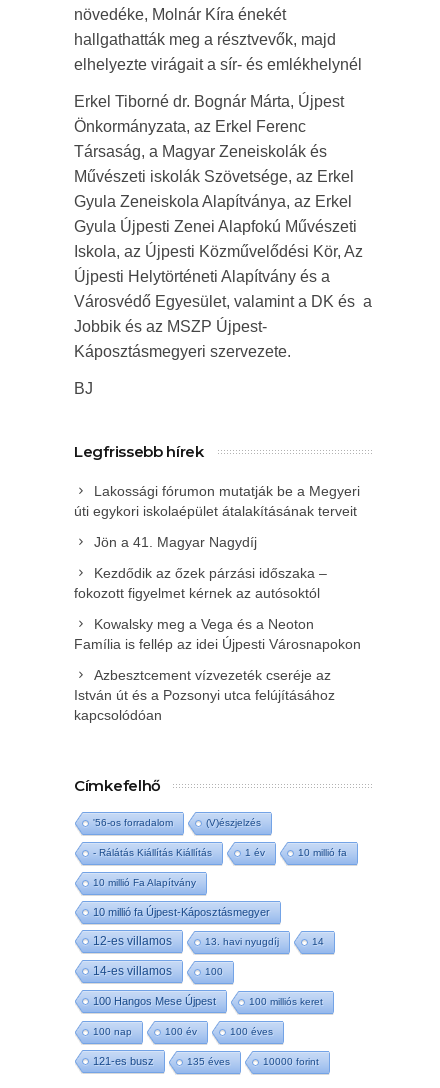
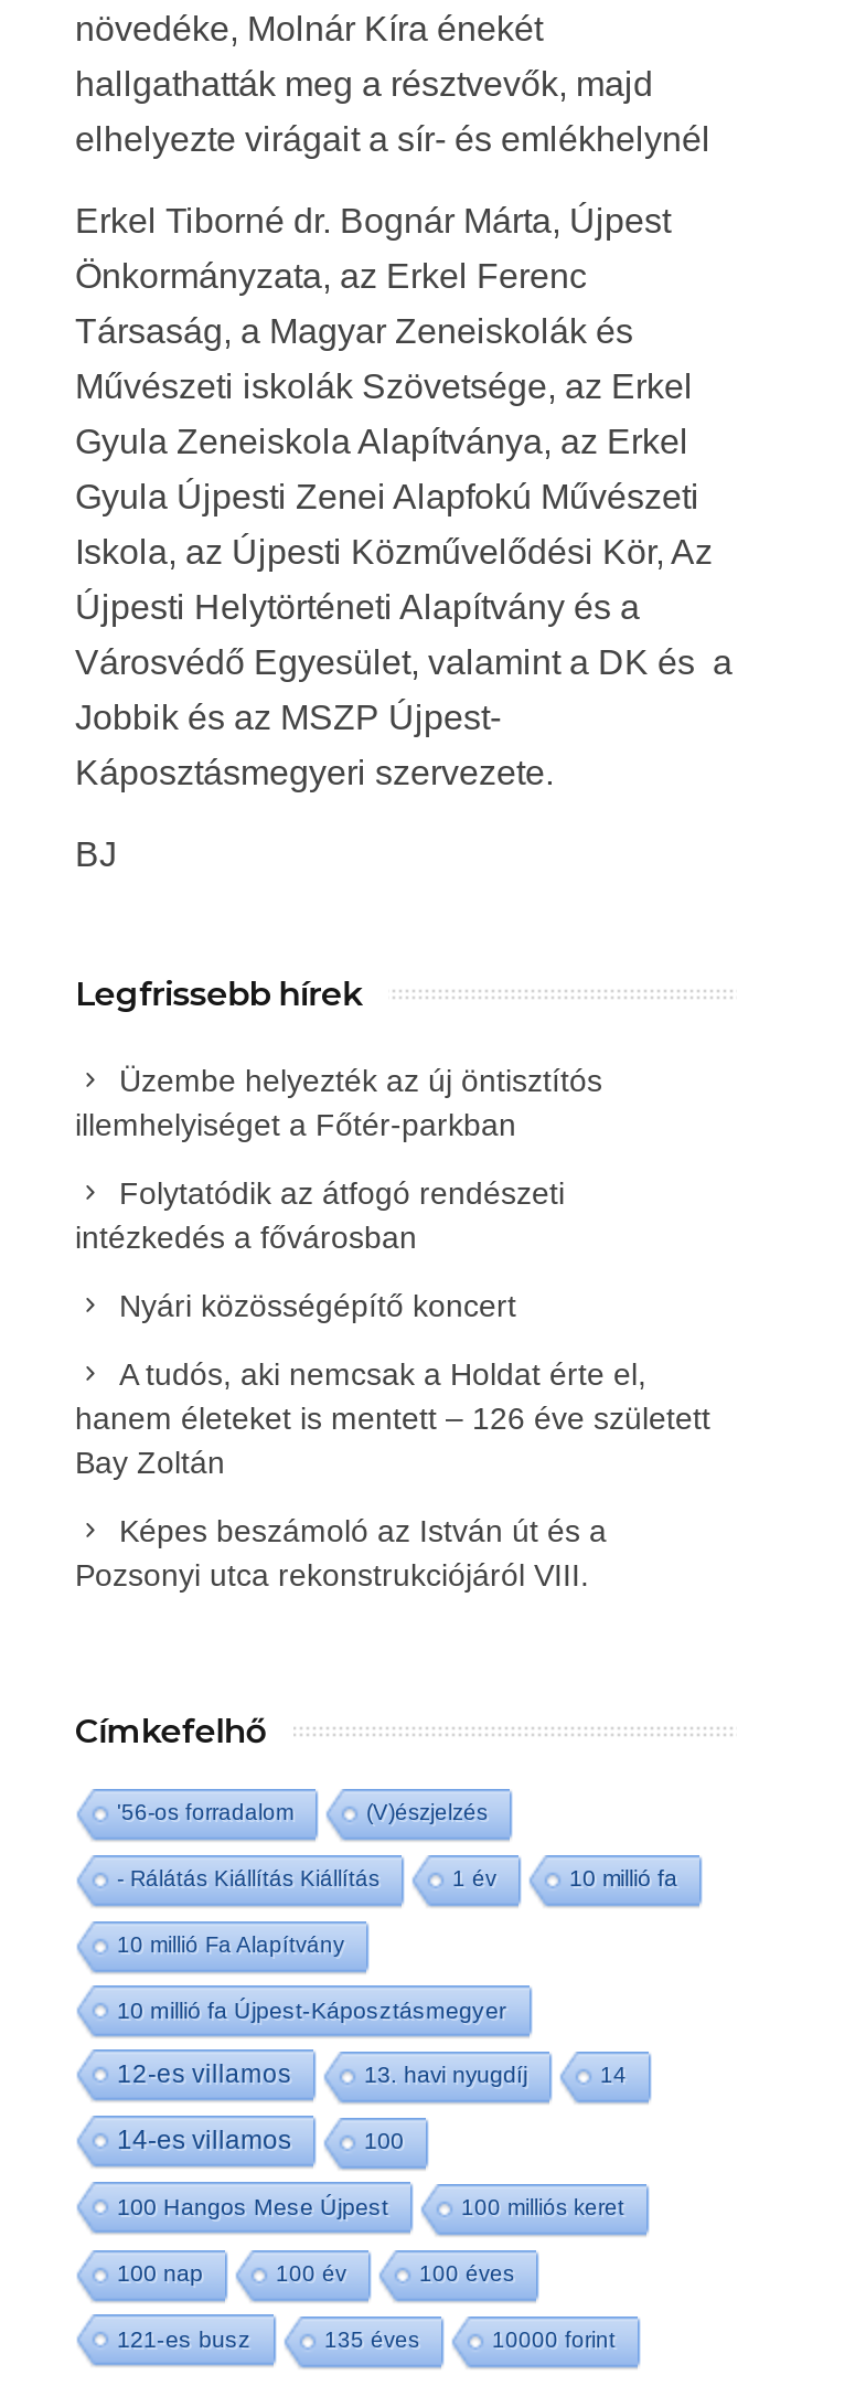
- Lakossági fórumon mutatják be a Megyeri
- úti egykori iskolaépület átalakításának terveit
+ Üzembe helyezték az új öntisztítós
+ illemhelyiséget a Főtér-parkban

- Jön a 41. Magyar Nagydíj
+ Folytatódik az átfogó rendészeti
+ intézkedés a fővárosban

- Kezdődik az őzek párzási időszaka –
- fokozott figyelmet kérnek az autósoktól
+ Nyári közösségépítő koncert

- Kowalsky meg a Vega és a Neoton
- Família is fellép az idei Újpesti Városnapokon
+ A tudós, aki nemcsak a Holdat érte el,
+ hanem életeket is mentett – 126 éve született
+ Bay Zoltán

- Azbesztcement vízvezeték cseréje az
- István út és a Pozsonyi utca felújításához
- kapcsolódóan
+ Képes beszámoló az István út és a
+ Pozsonyi utca rekonstrukciójáról VIII.
